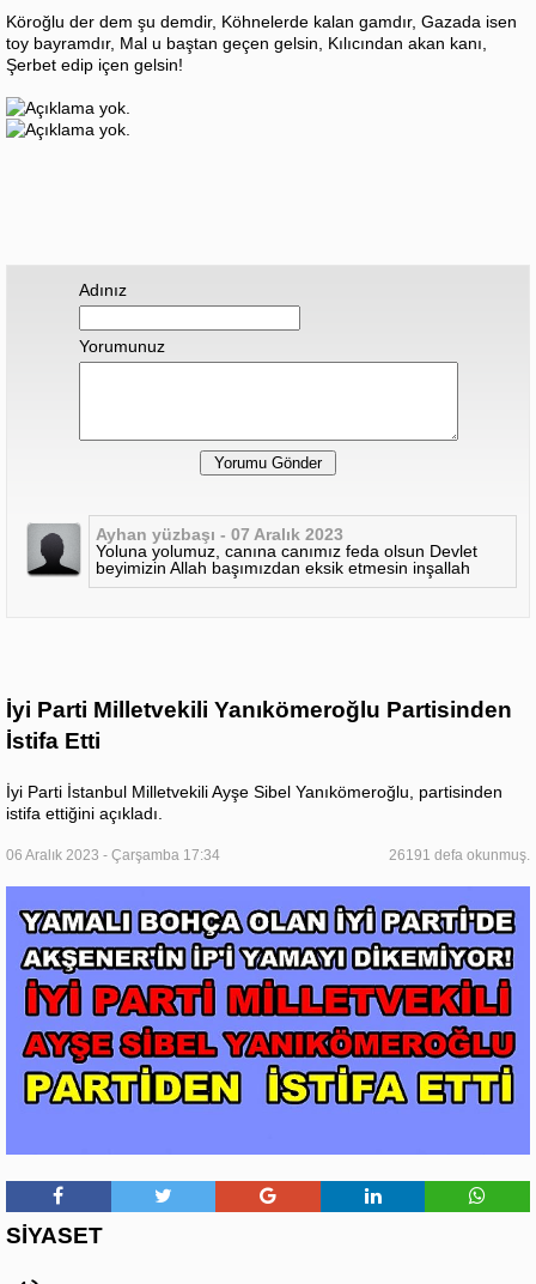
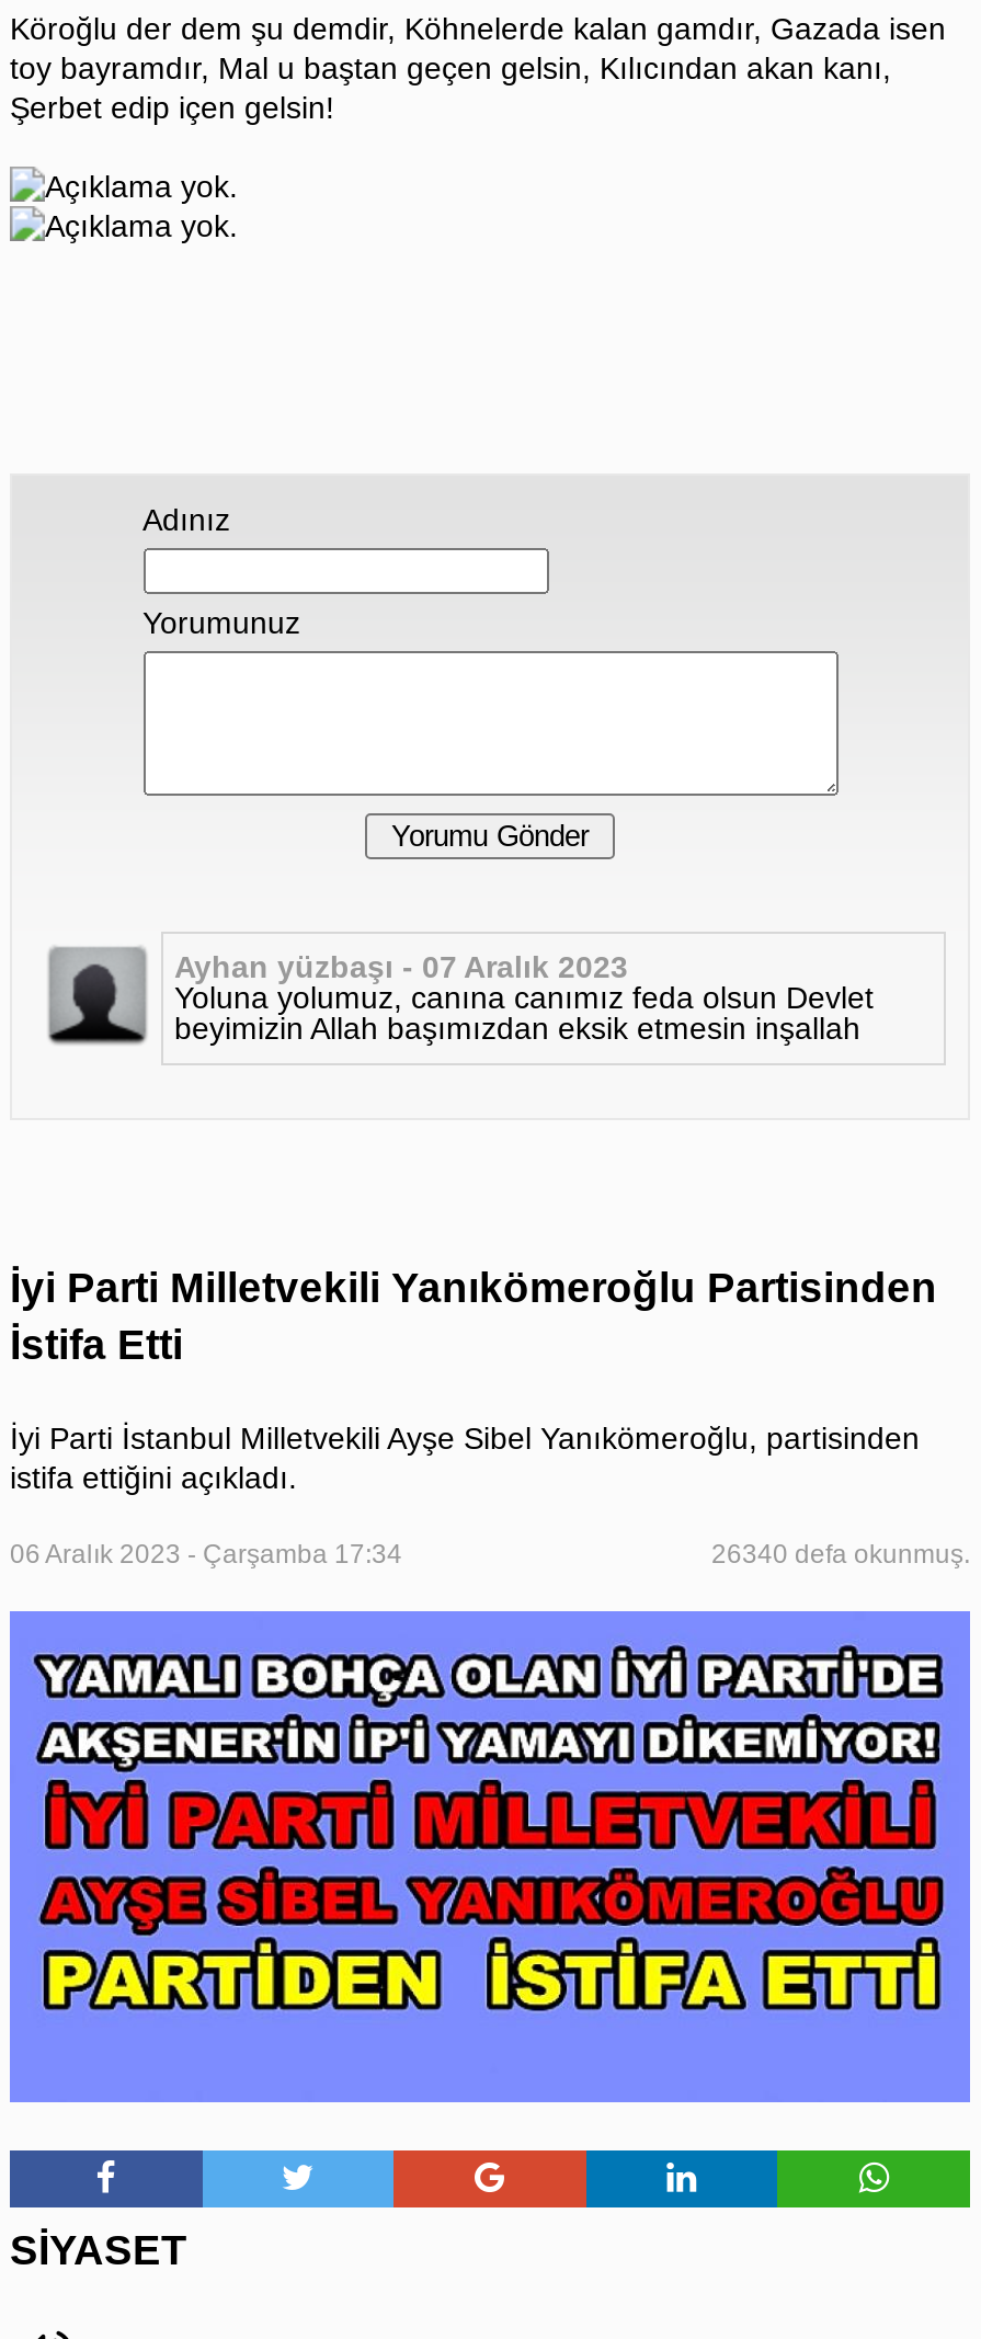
- 26191 defa okunmuş.
+ 26340 defa okunmuş.
